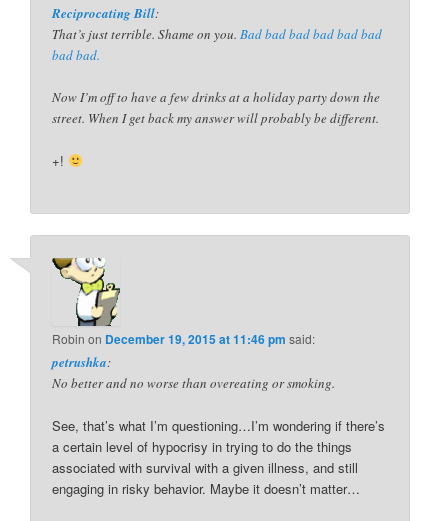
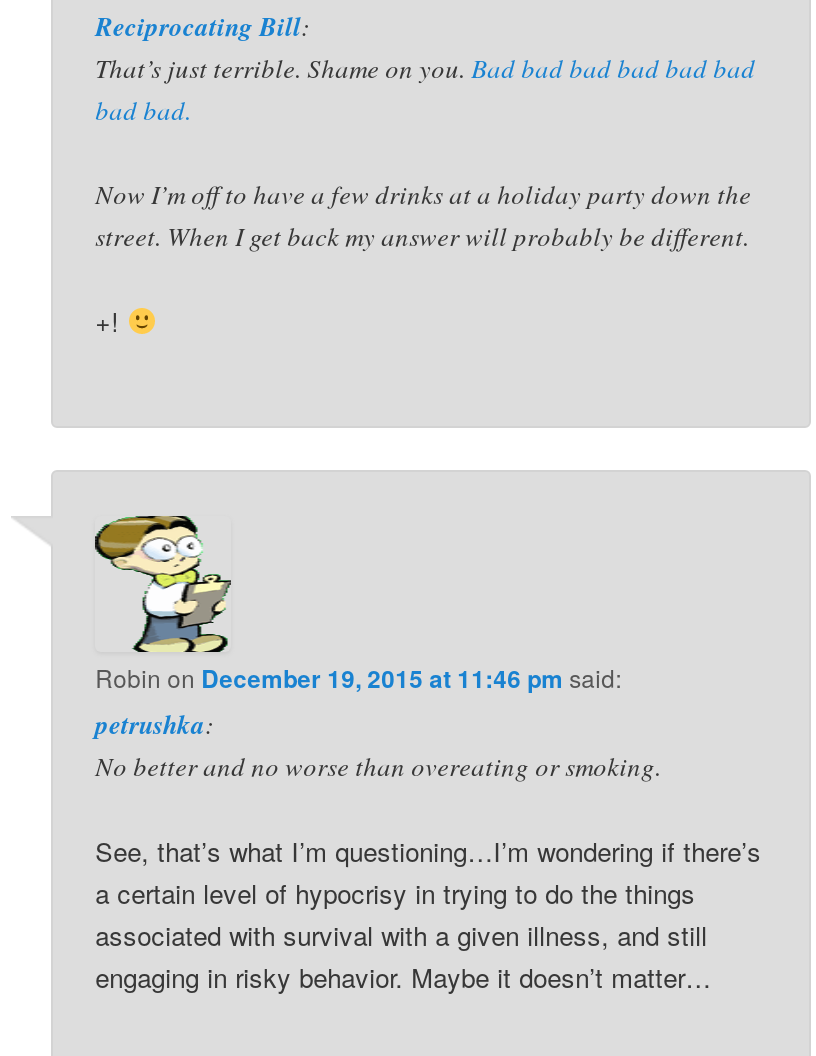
- [image]
+ [image]
